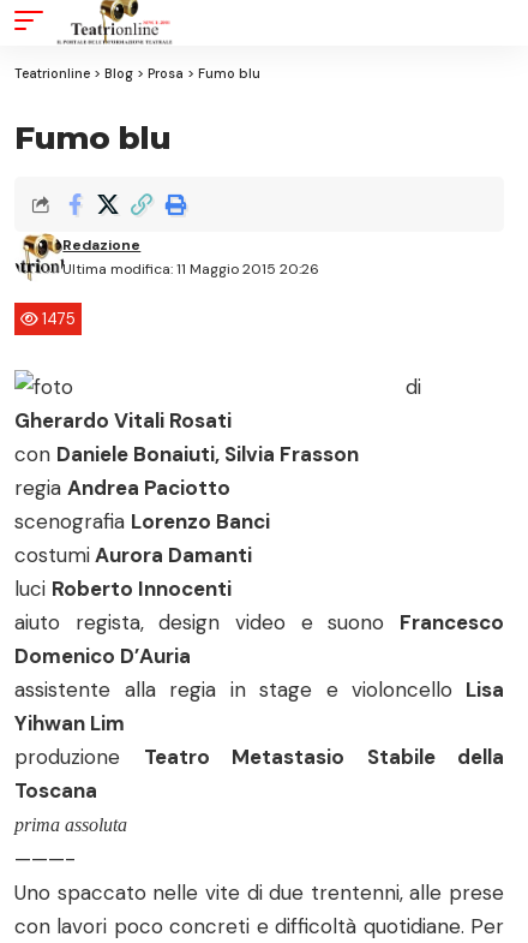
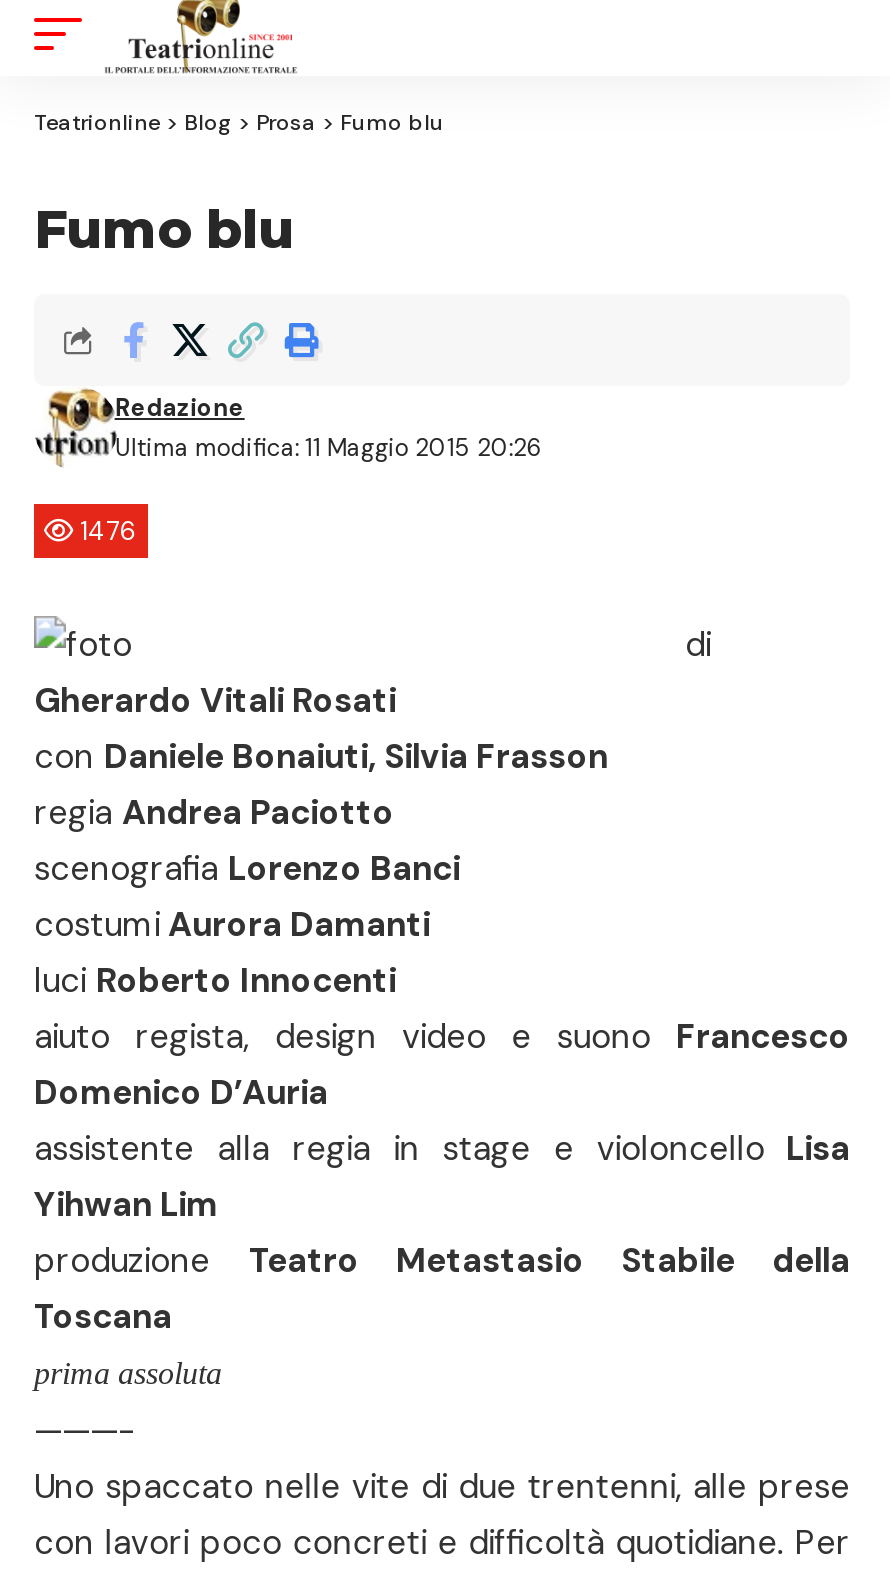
- 1475
+ 1476
